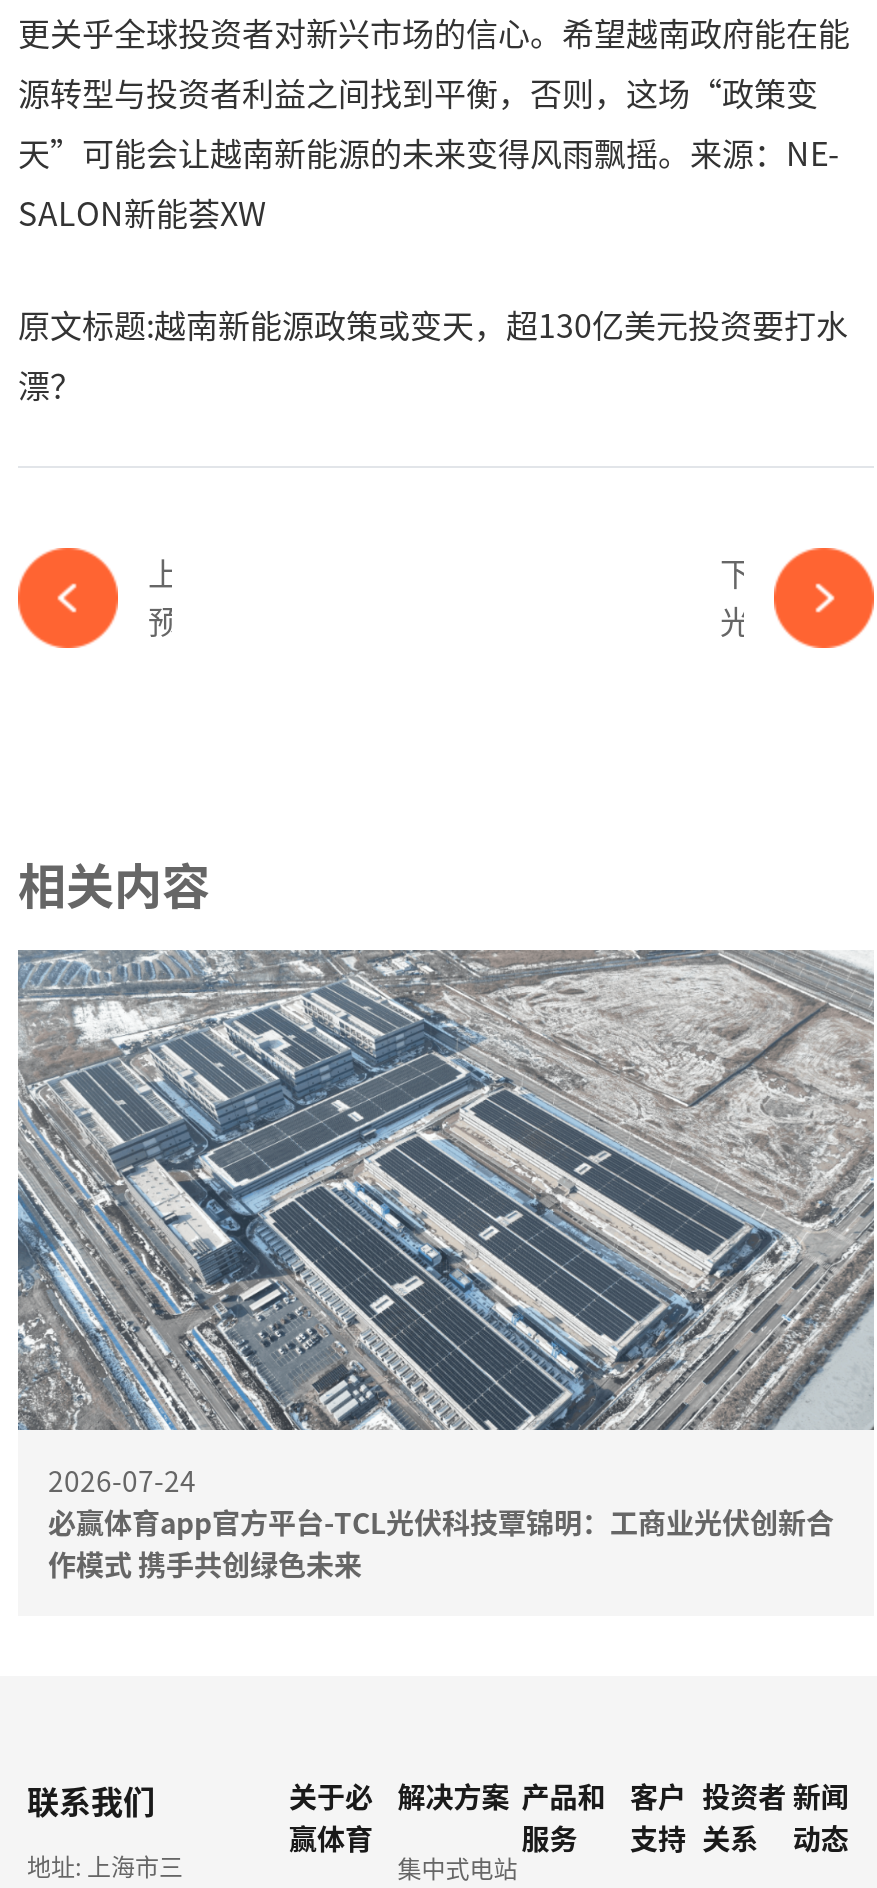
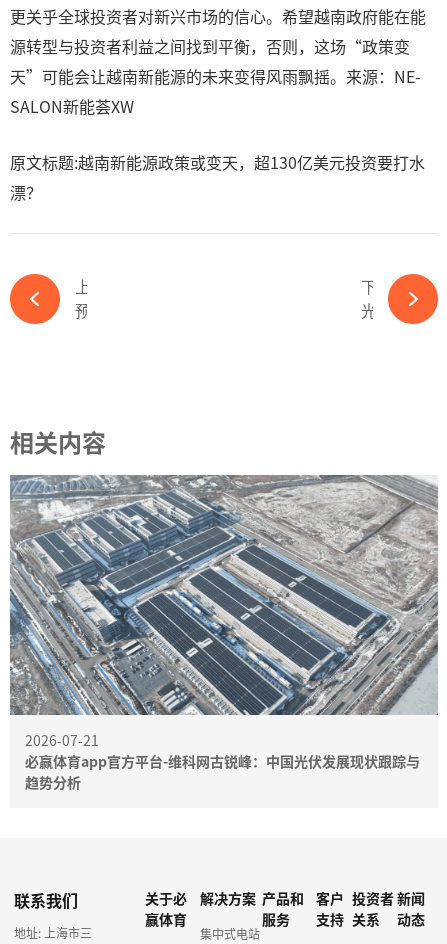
- 2026-07-24
- 必赢体育app官方平台-TCL光伏科技覃锦明：工商业光伏创新合
- 作模式 携手共创绿色未来
+ 2026-07-21
+ 必赢体育app官方平台-维科网古锐峰：中国光伏发展现状跟踪与
+ 趋势分析
